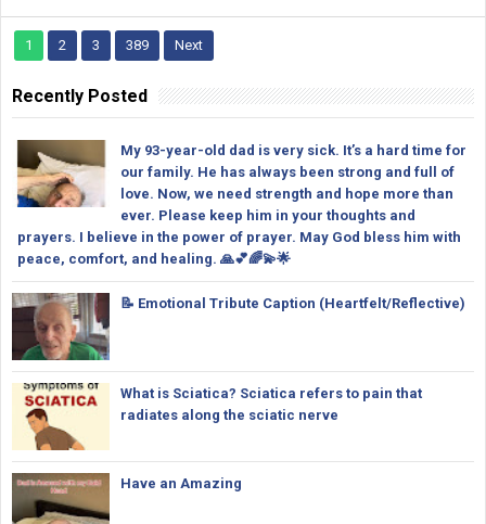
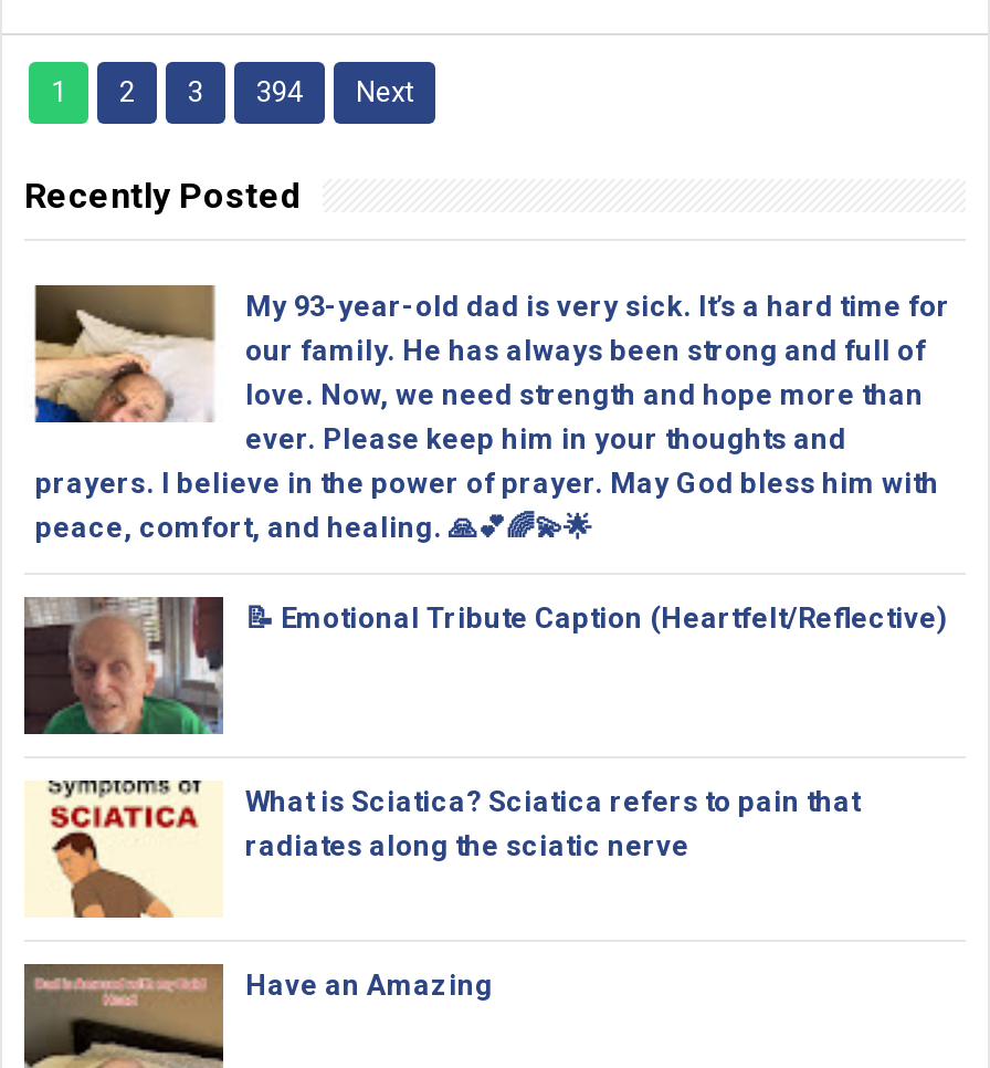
- 1 2 3 389 Next
+ 1 2 3 394 Next
